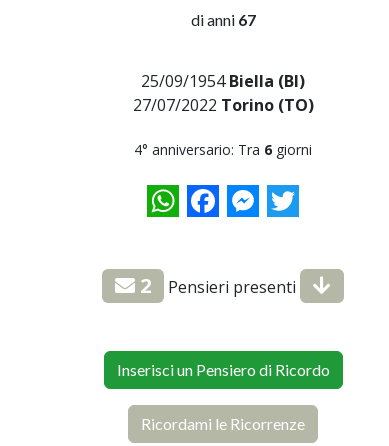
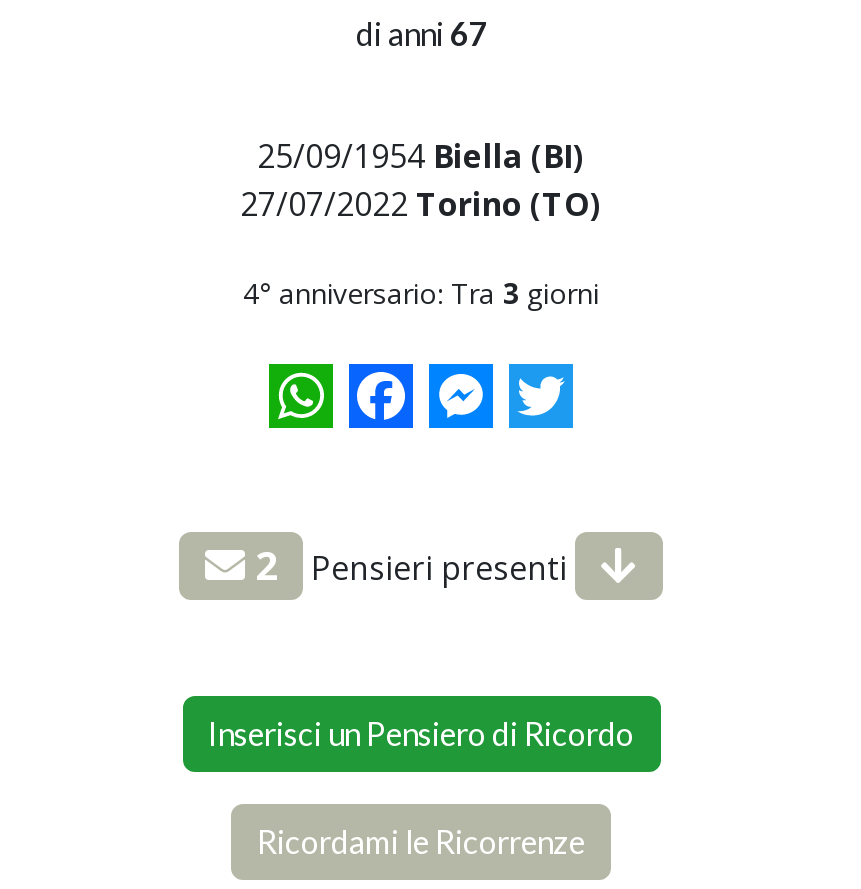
- 4° anniversario: Tra 6 giorni
+ 4° anniversario: Tra 3 giorni
